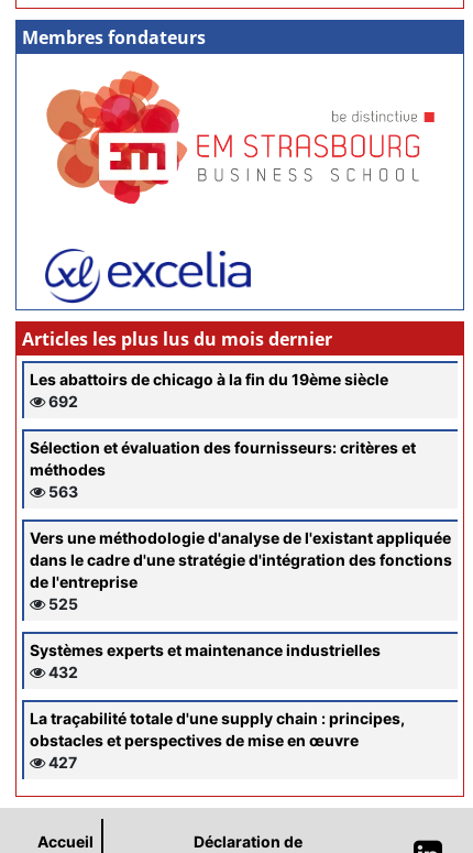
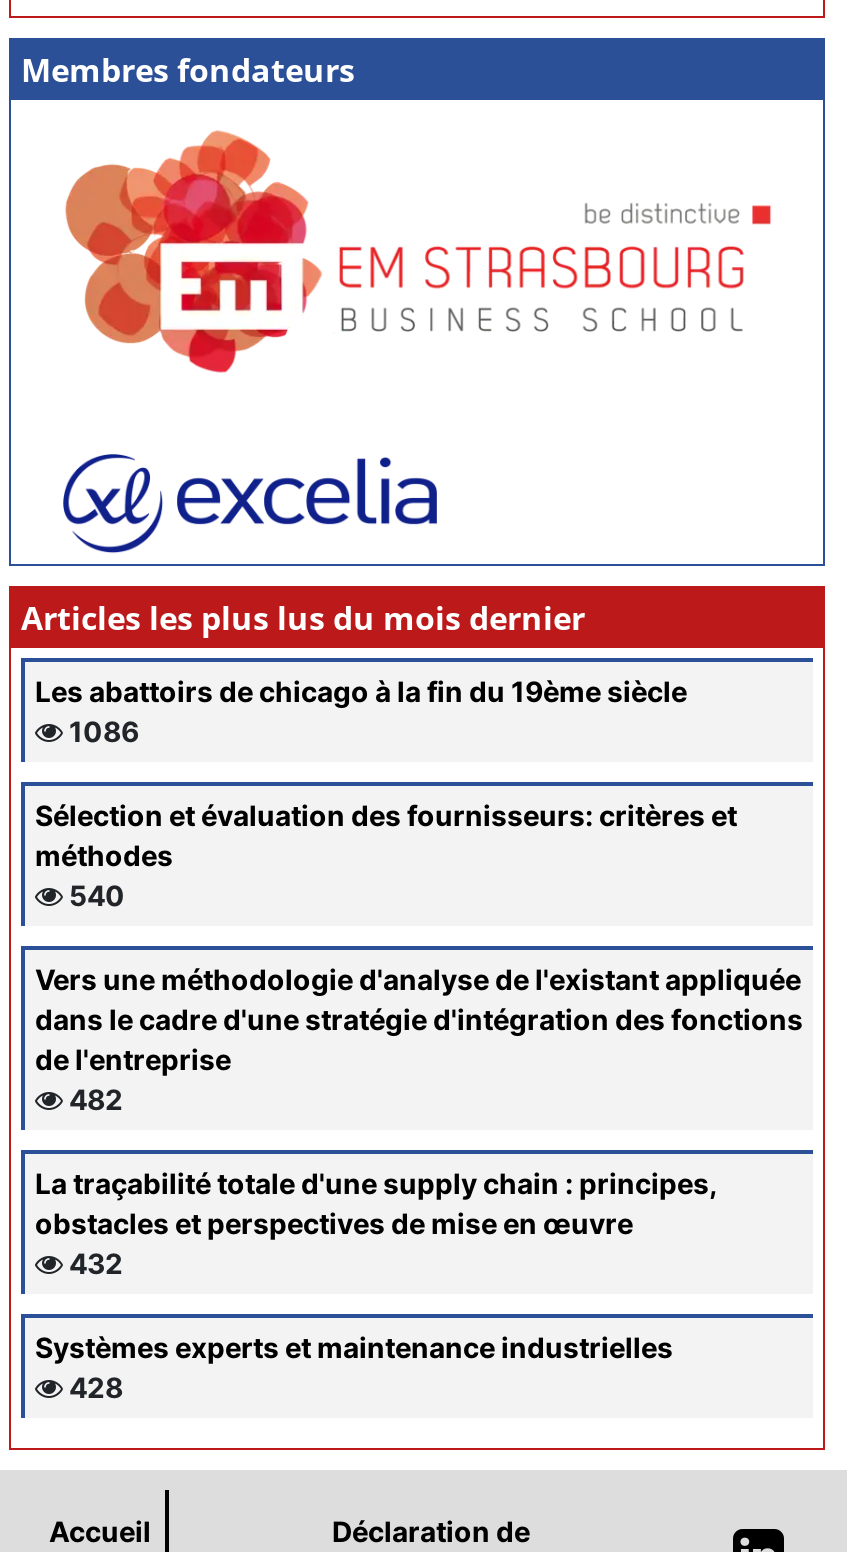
- 692
+ 1086

- 563
+ 540

- 525
+ 482

moved down: Systèmes experts et maintenance industrielles | 432

moved up: La traçabilité totale d'une supply chain : principes, | obstacles et perspectives de mise en œuvre

- 427
+ 428
